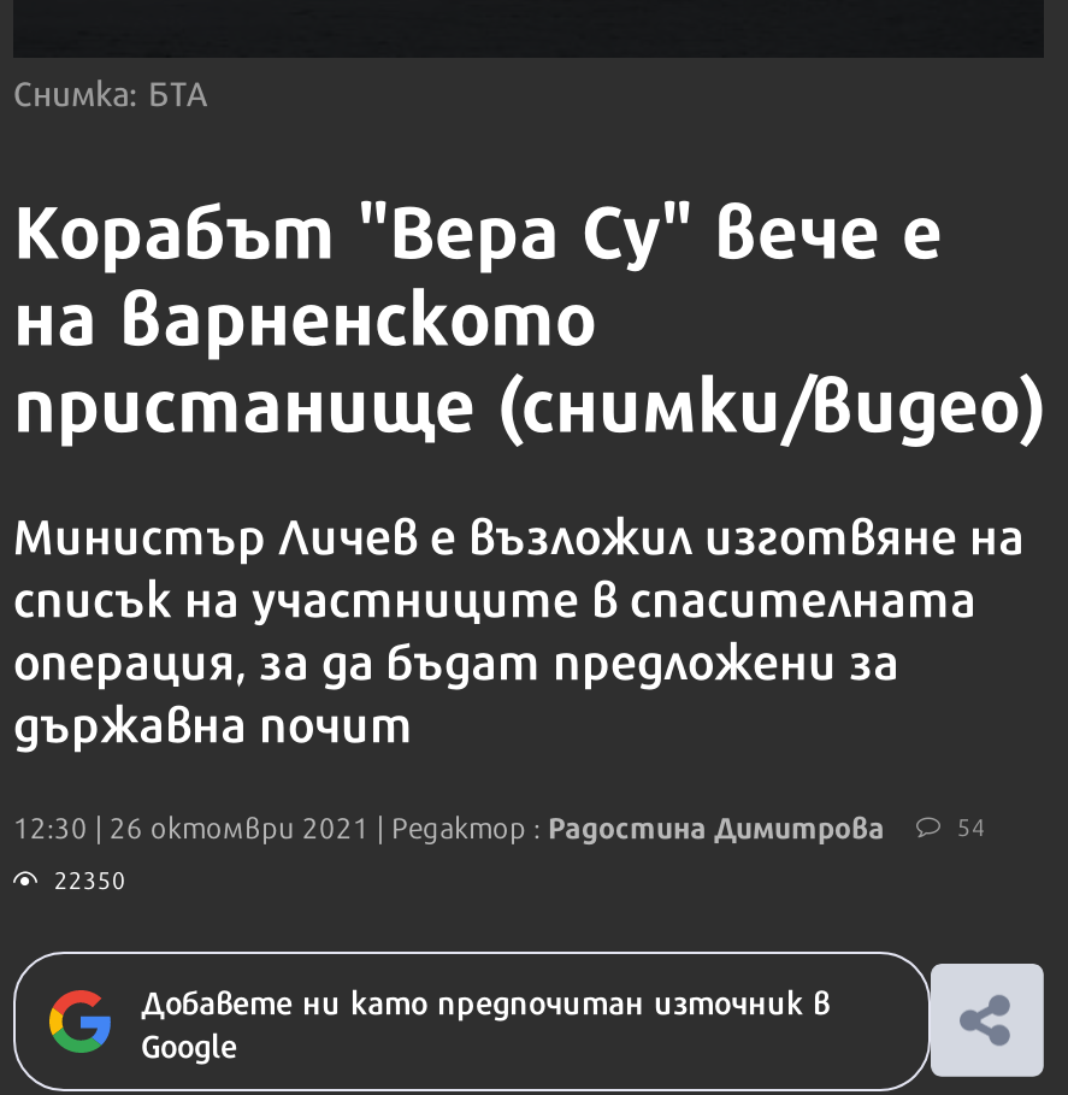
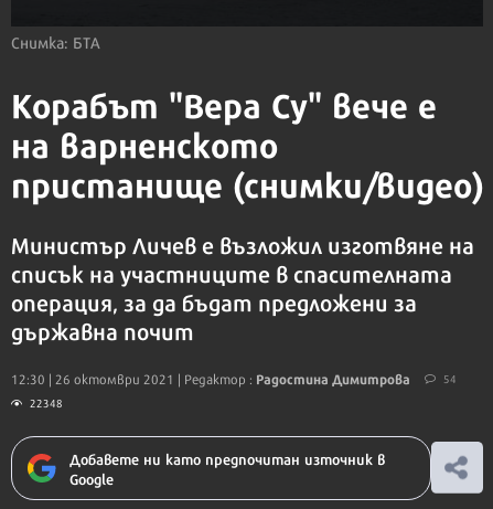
- 22350
+ 22348
